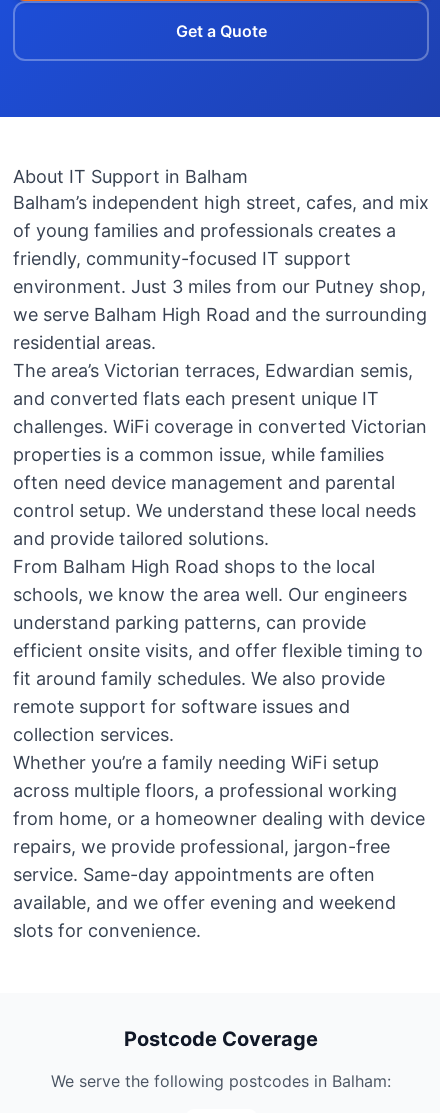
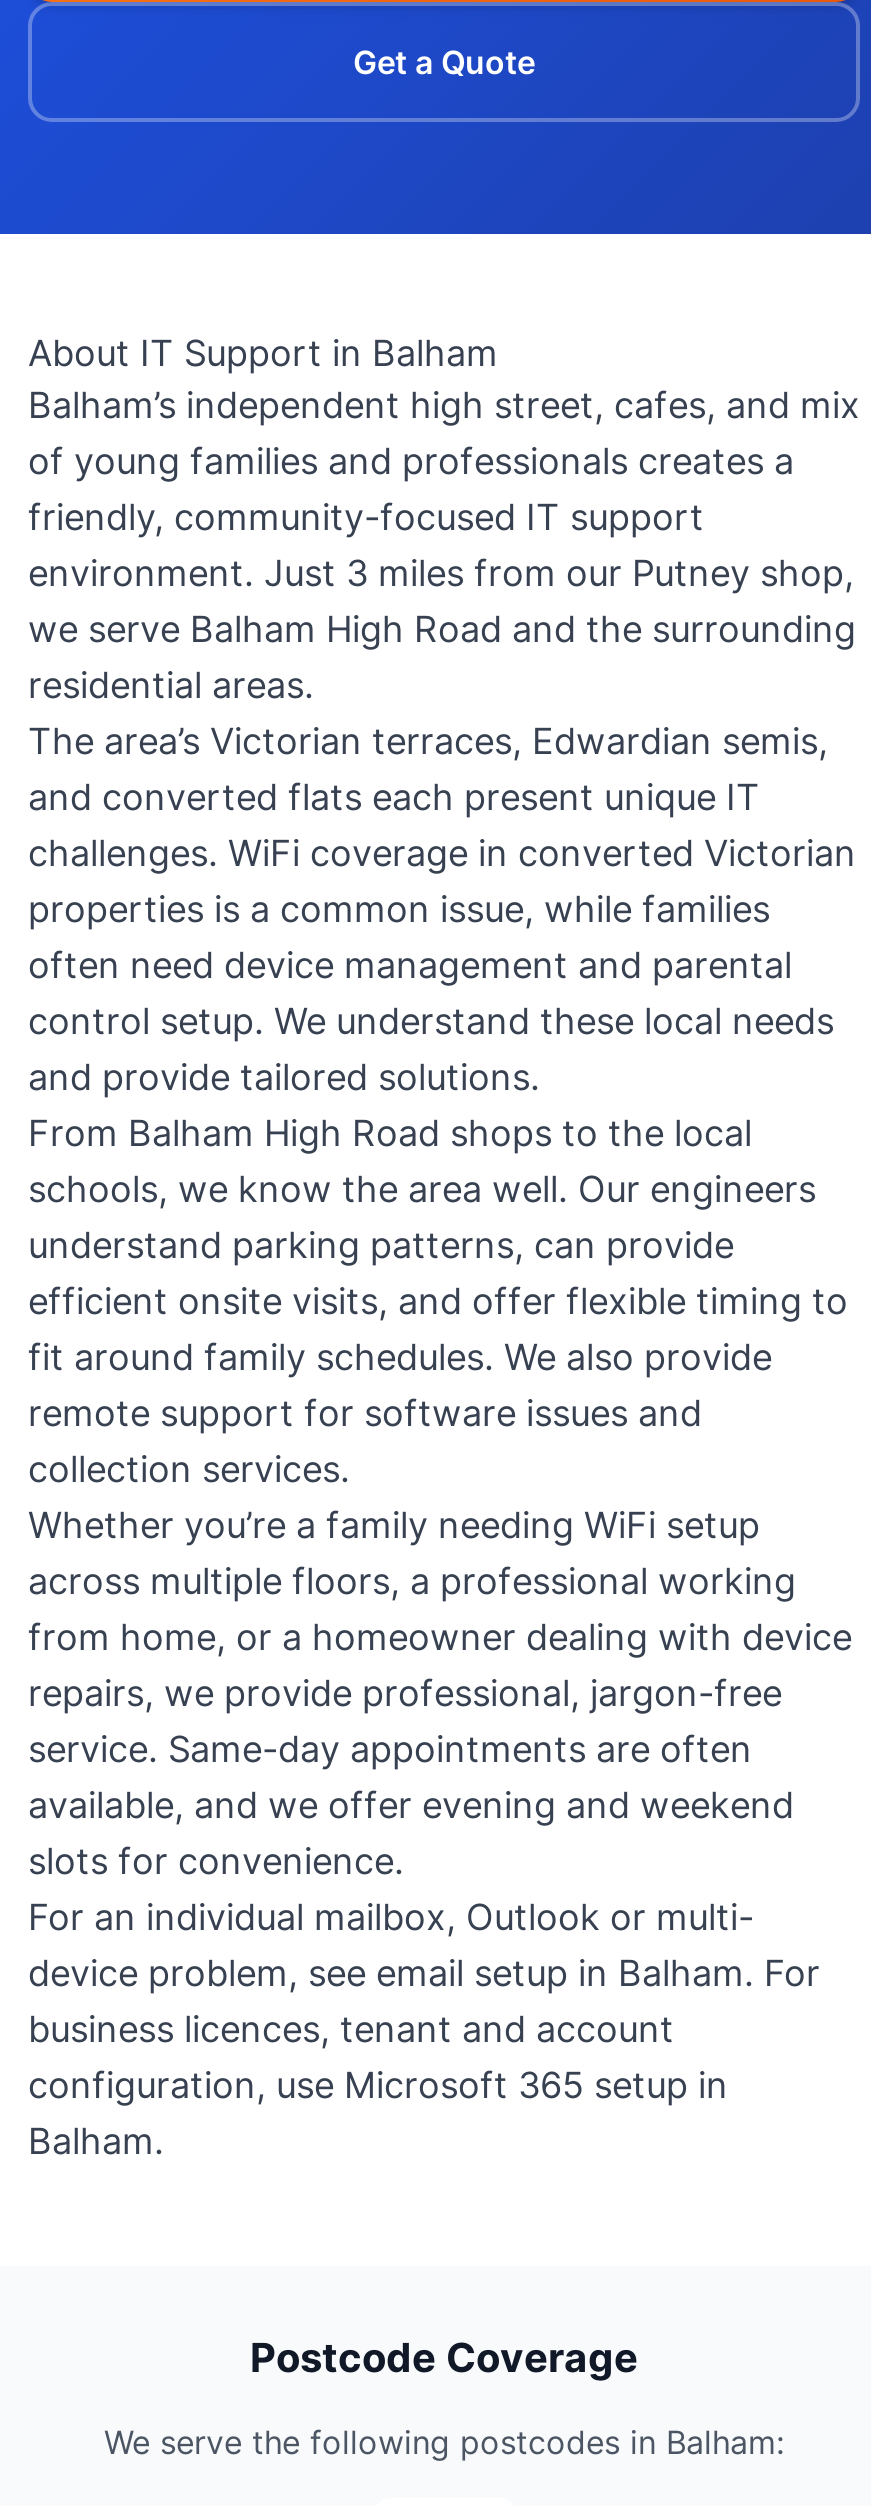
+ For an individual mailbox, Outlook or multi-
+ device problem, see email setup in Balham. For
+ business licences, tenant and account
+ configuration, use Microsoft 365 setup in
+ Balham.
